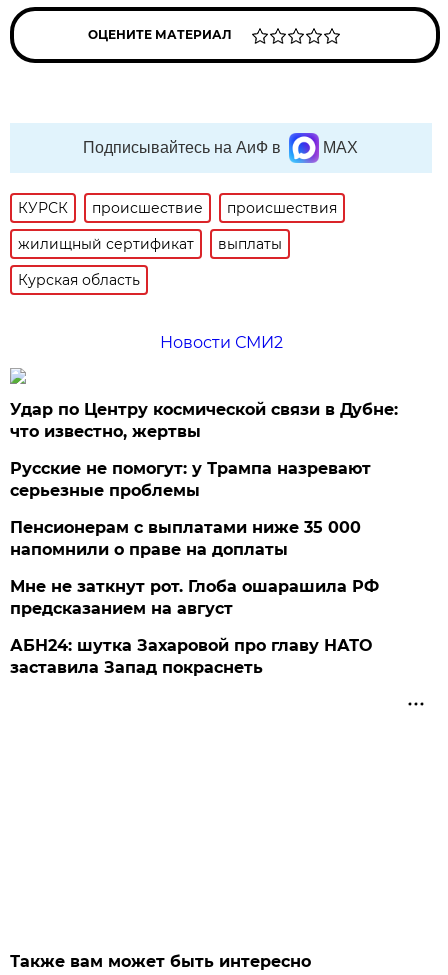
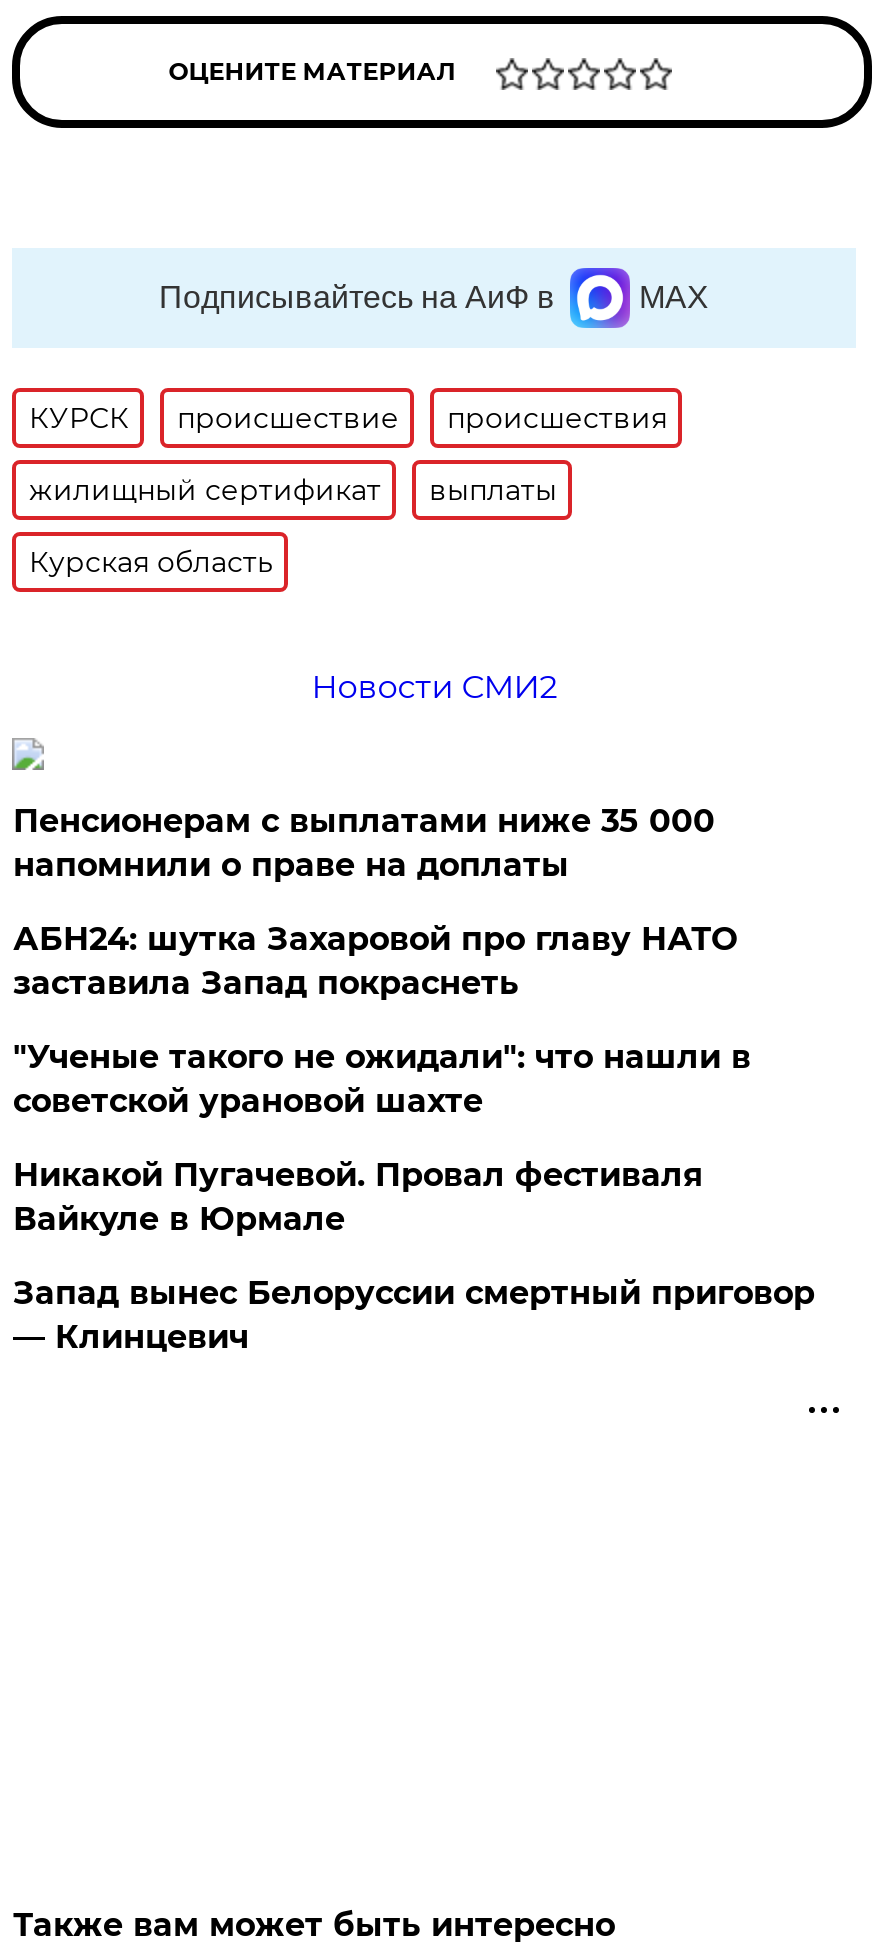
- Удар по Центру космической связи в Дубне:
- что известно, жертвы
- Русские не помогут: у Трампа назревают
- серьезные проблемы

moved up: Пенсионерам с выплатами ниже 35 000 | напомнили о праве на доплаты

- Мне не заткнут рот. Глоба ошарашила РФ
- предсказанием на август

moved up: АБН24: шутка Захаровой про главу НАТО | заставила Запад покраснеть

+ "Ученые такого не ожидали": что нашли в
+ советской урановой шахте
+ Никакой Пугачевой. Провал фестиваля
+ Вайкуле в Юрмале
+ Запад вынес Белоруссии смертный приговор
+ — Клинцевич
